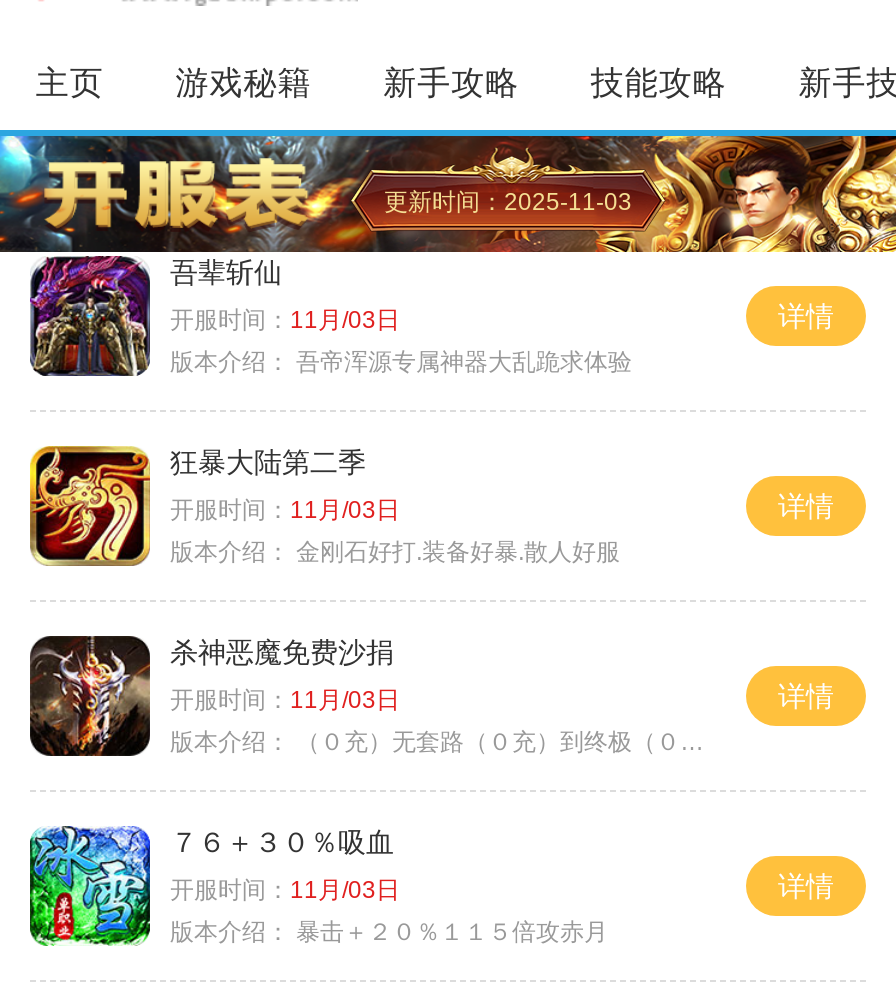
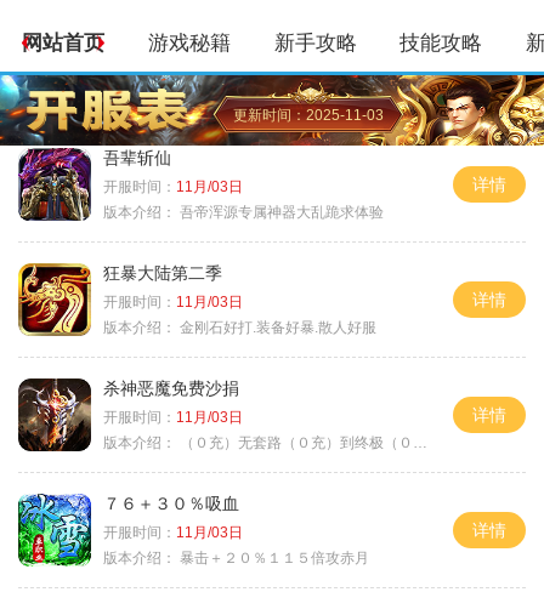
- 主页
+ 网站首页
